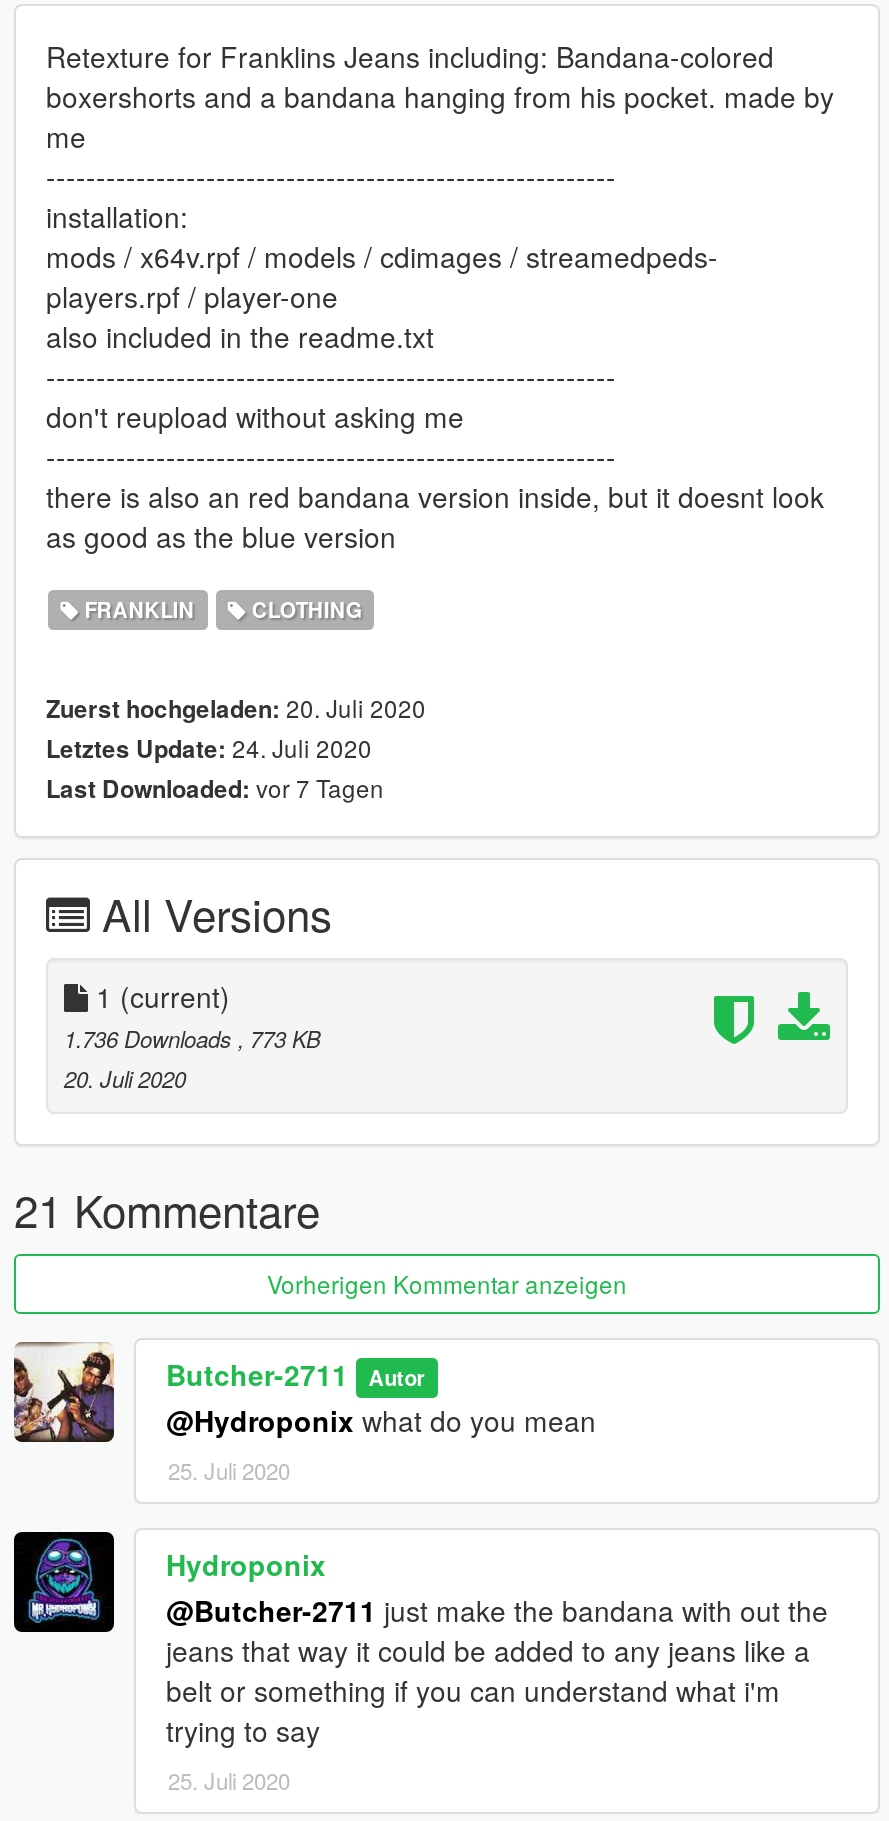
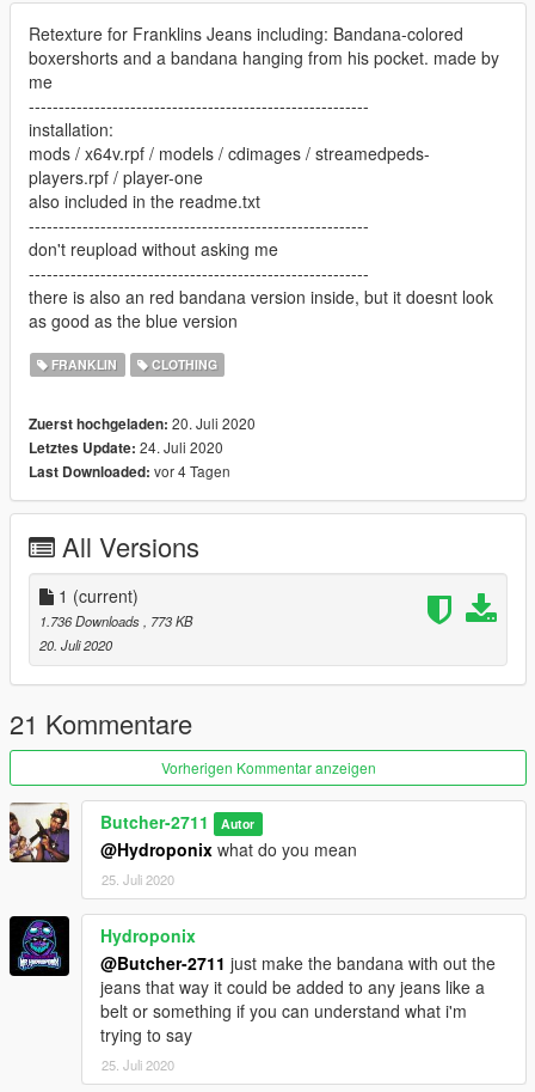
- Last Downloaded: vor 7 Tagen
+ Last Downloaded: vor 4 Tagen
